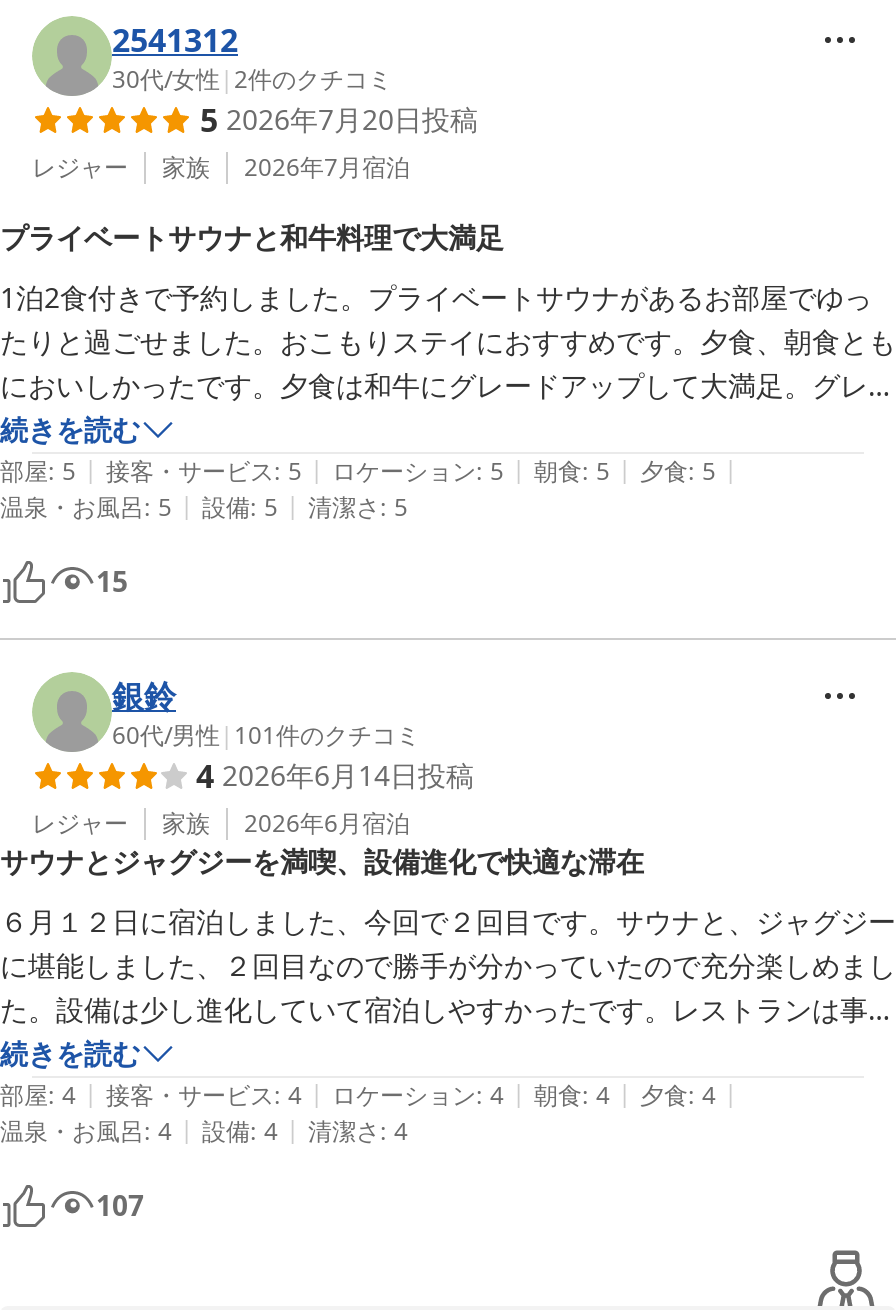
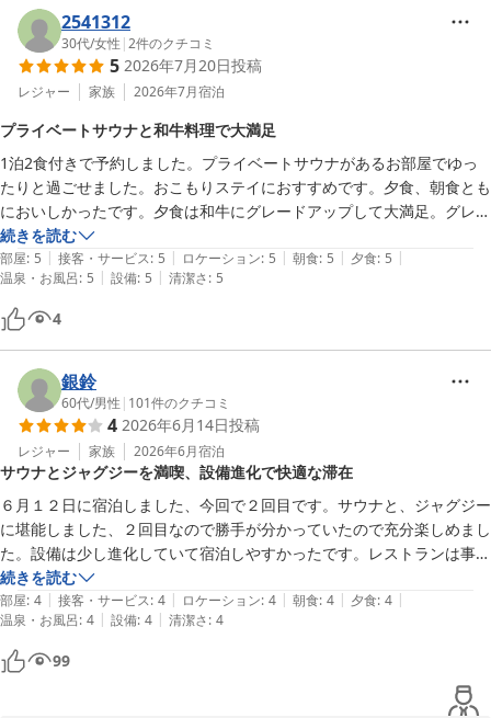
- 15
+ 4

- 107
+ 99
